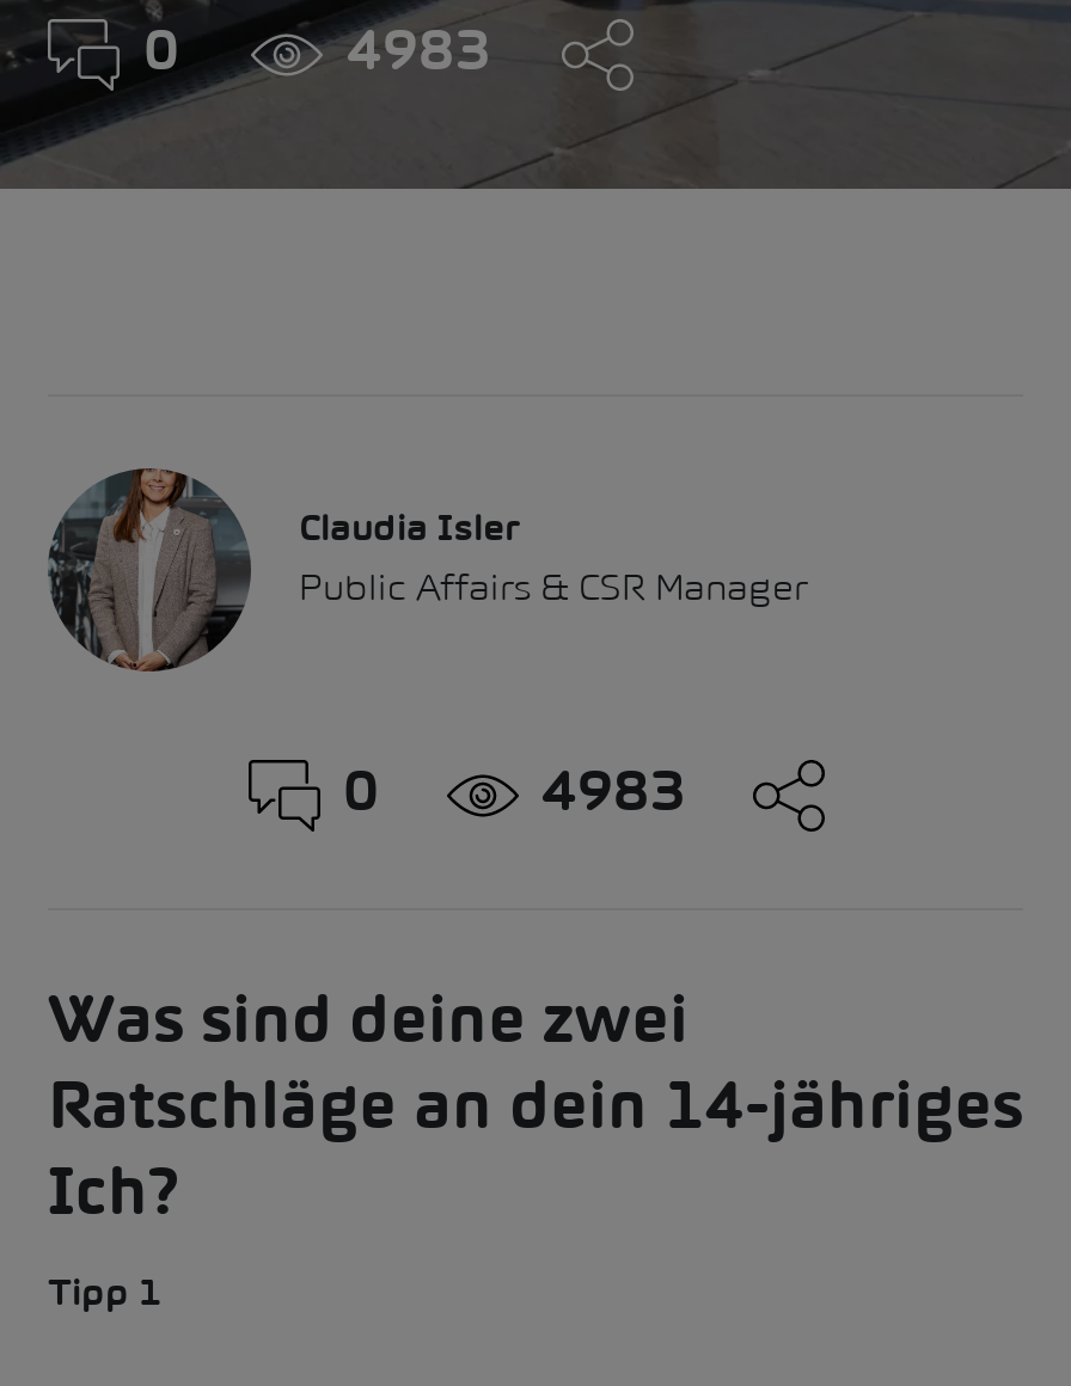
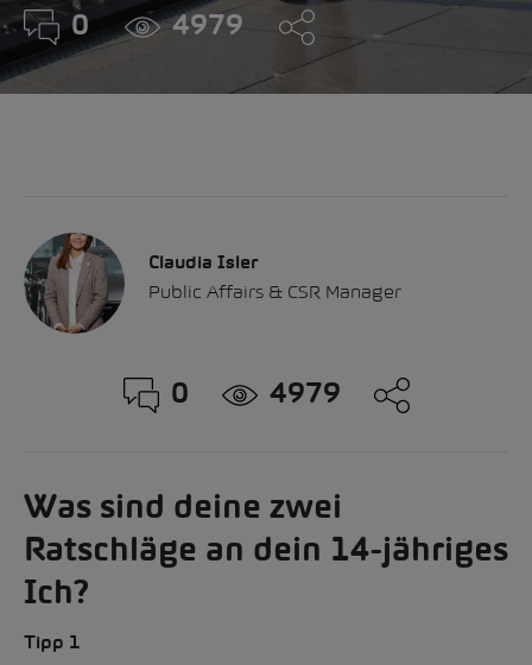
- 4983
+ 4979

- 4983
+ 4979
